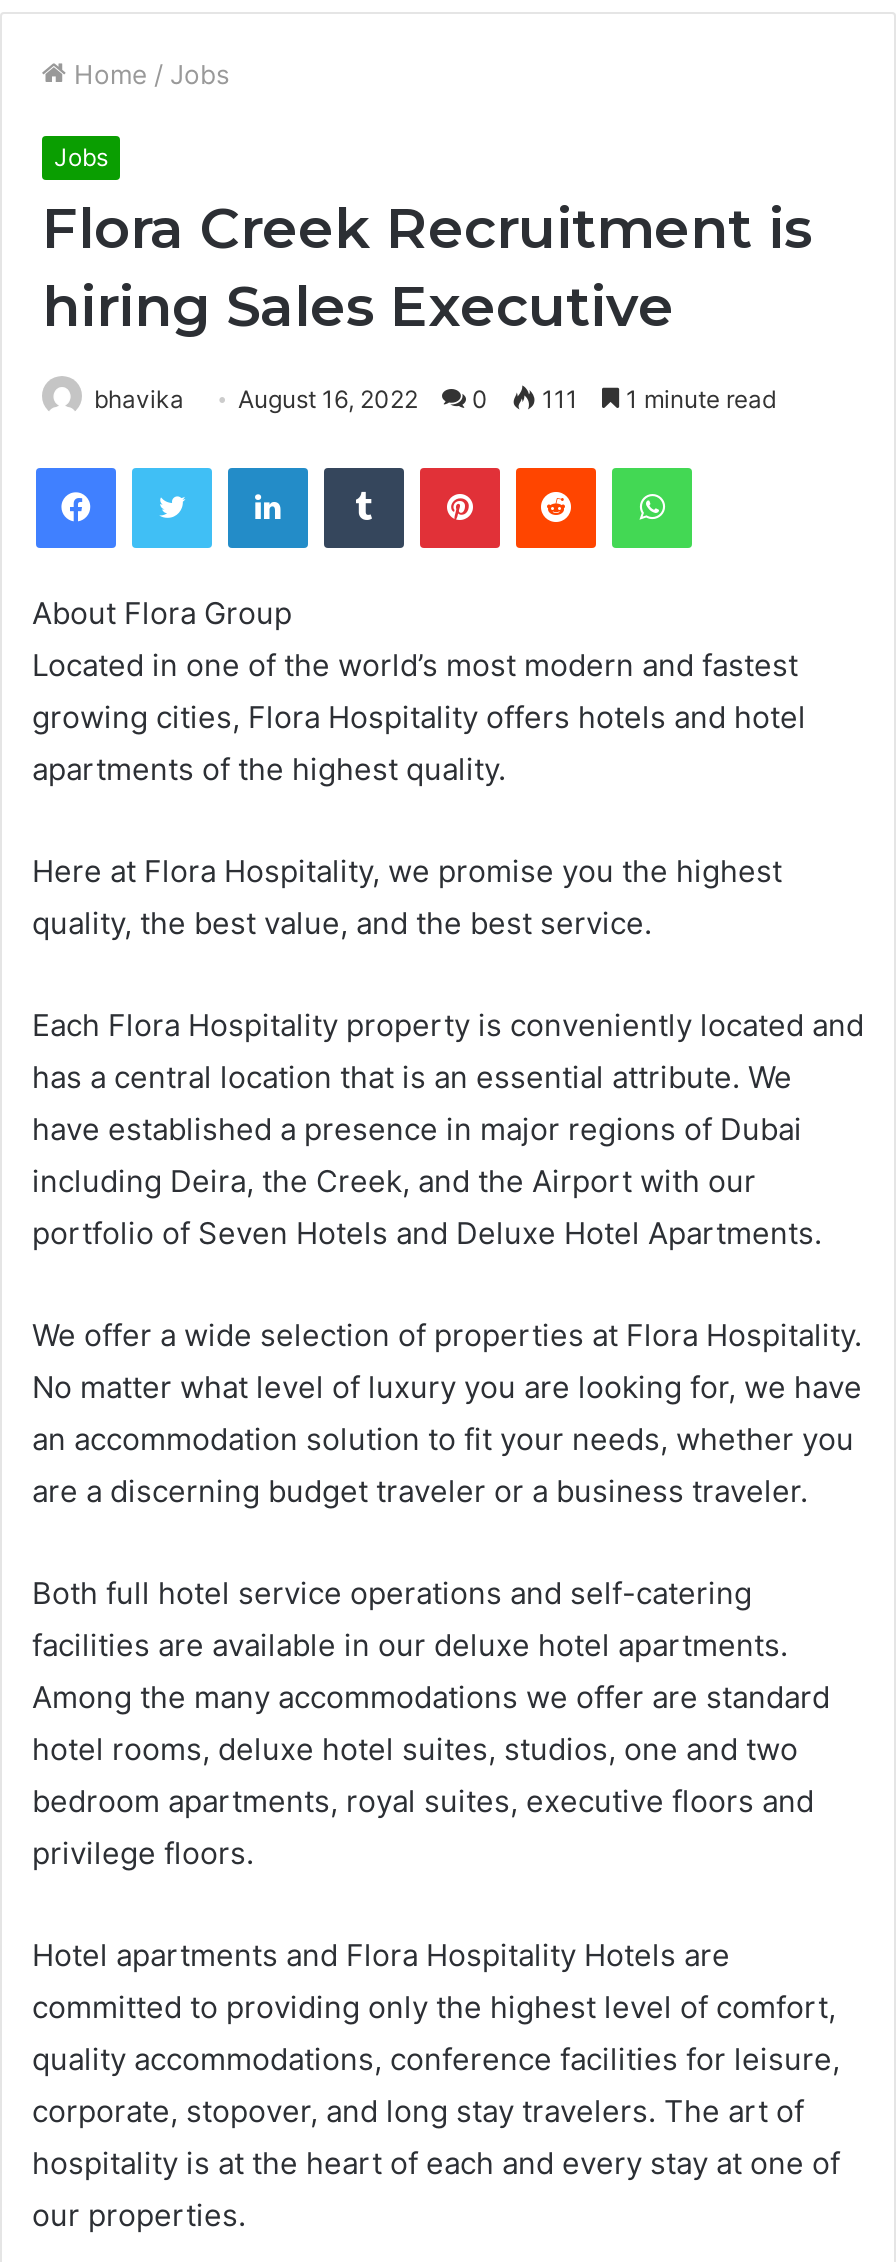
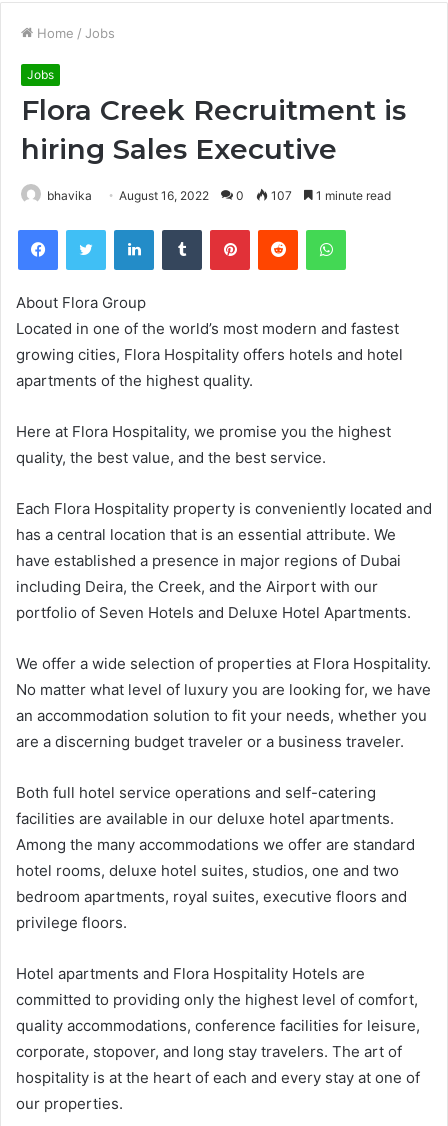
- bhavika August 16, 2022 0 111 1 minute read
+ bhavika August 16, 2022 0 107 1 minute read
